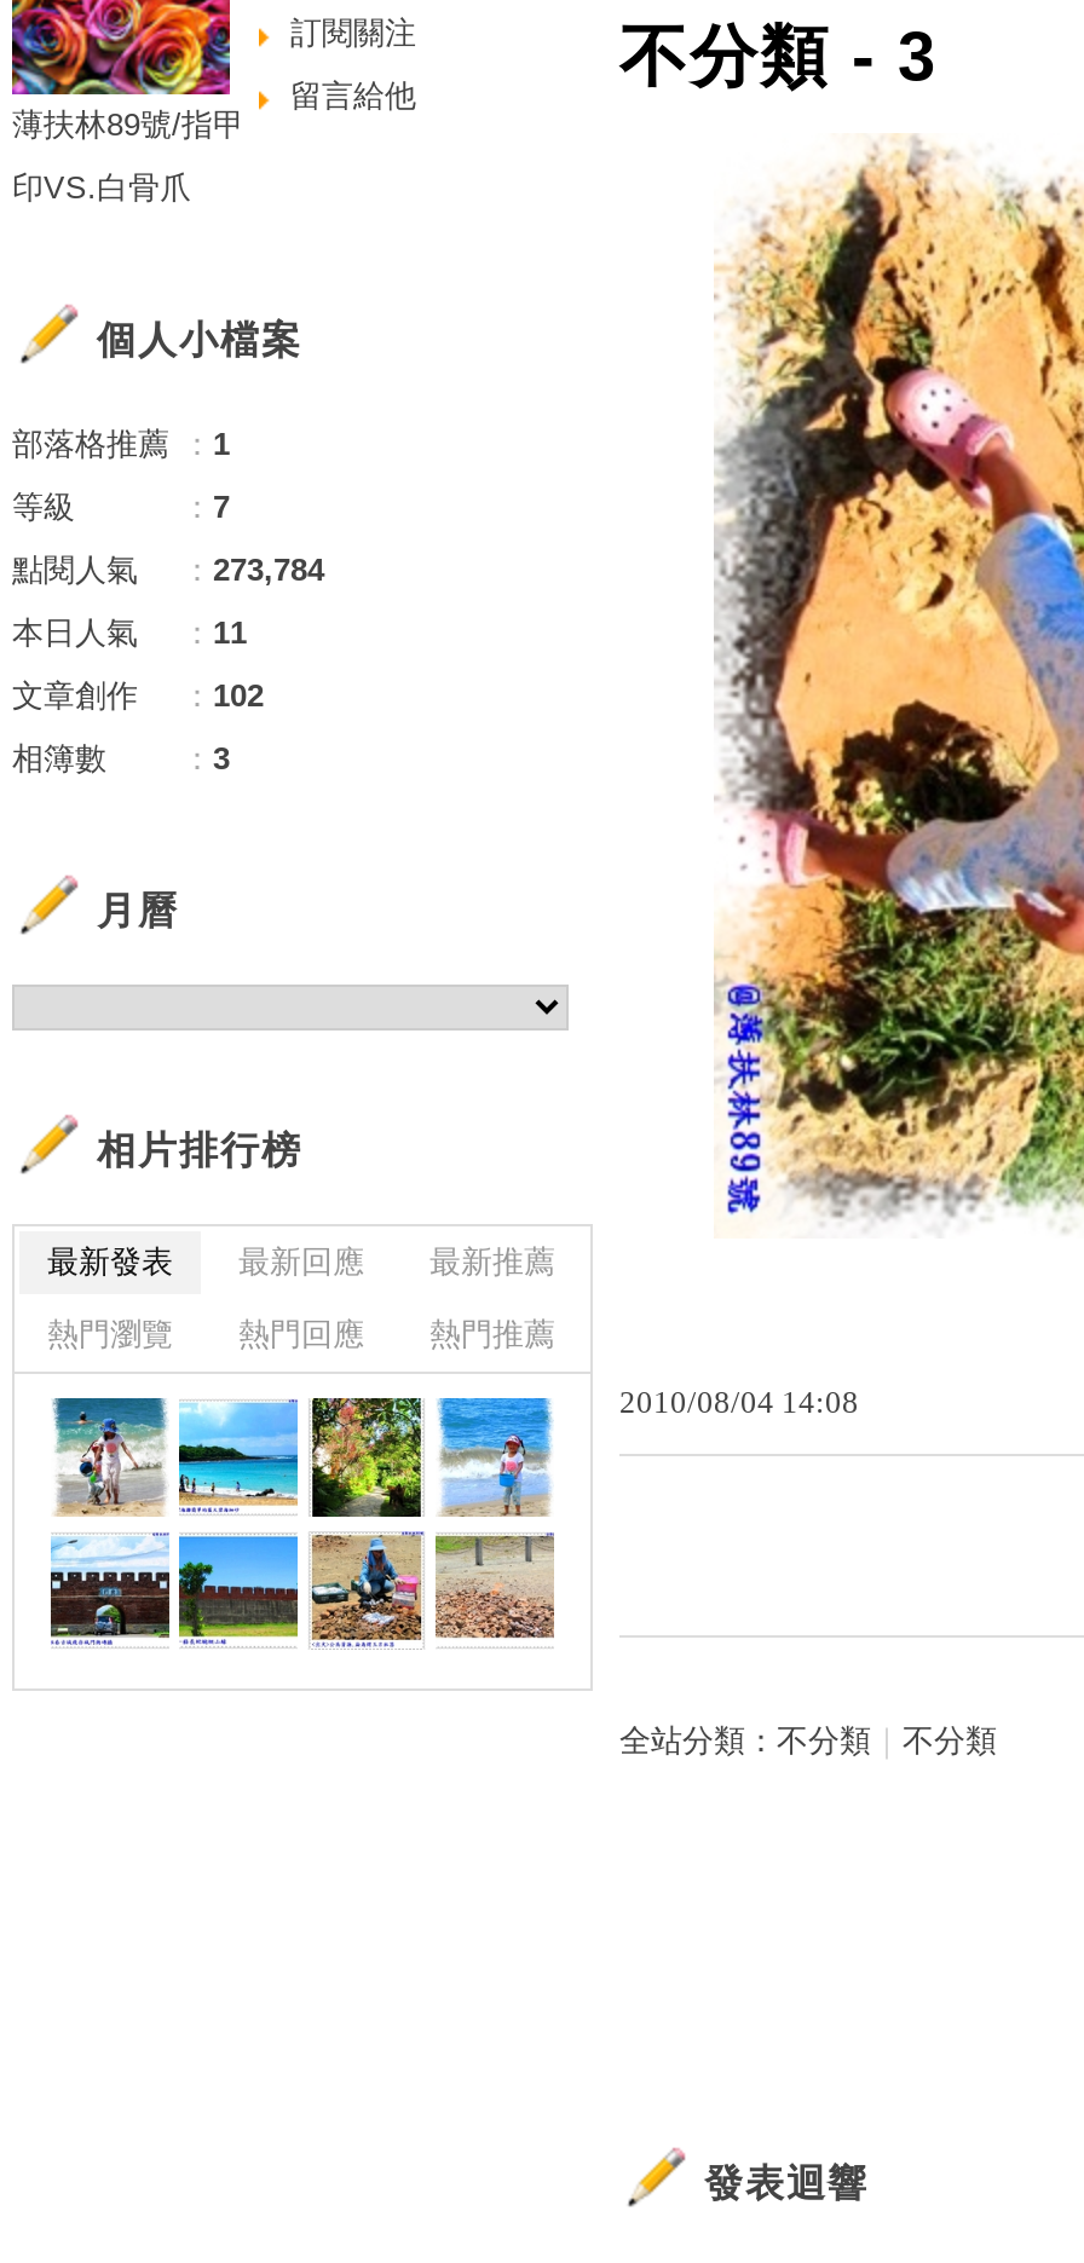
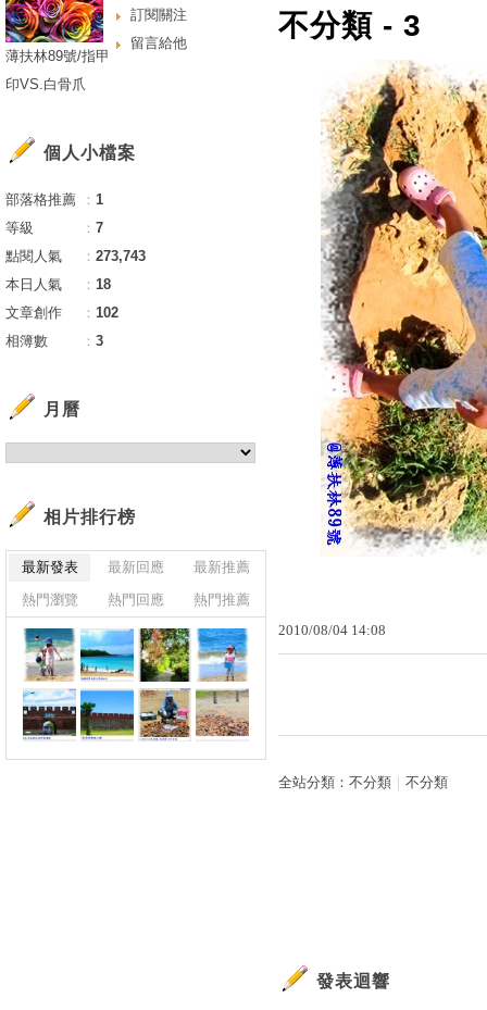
- 點閱人氣 ：273,784
+ 點閱人氣 ：273,743

- 本日人氣 ：11
+ 本日人氣 ：18
